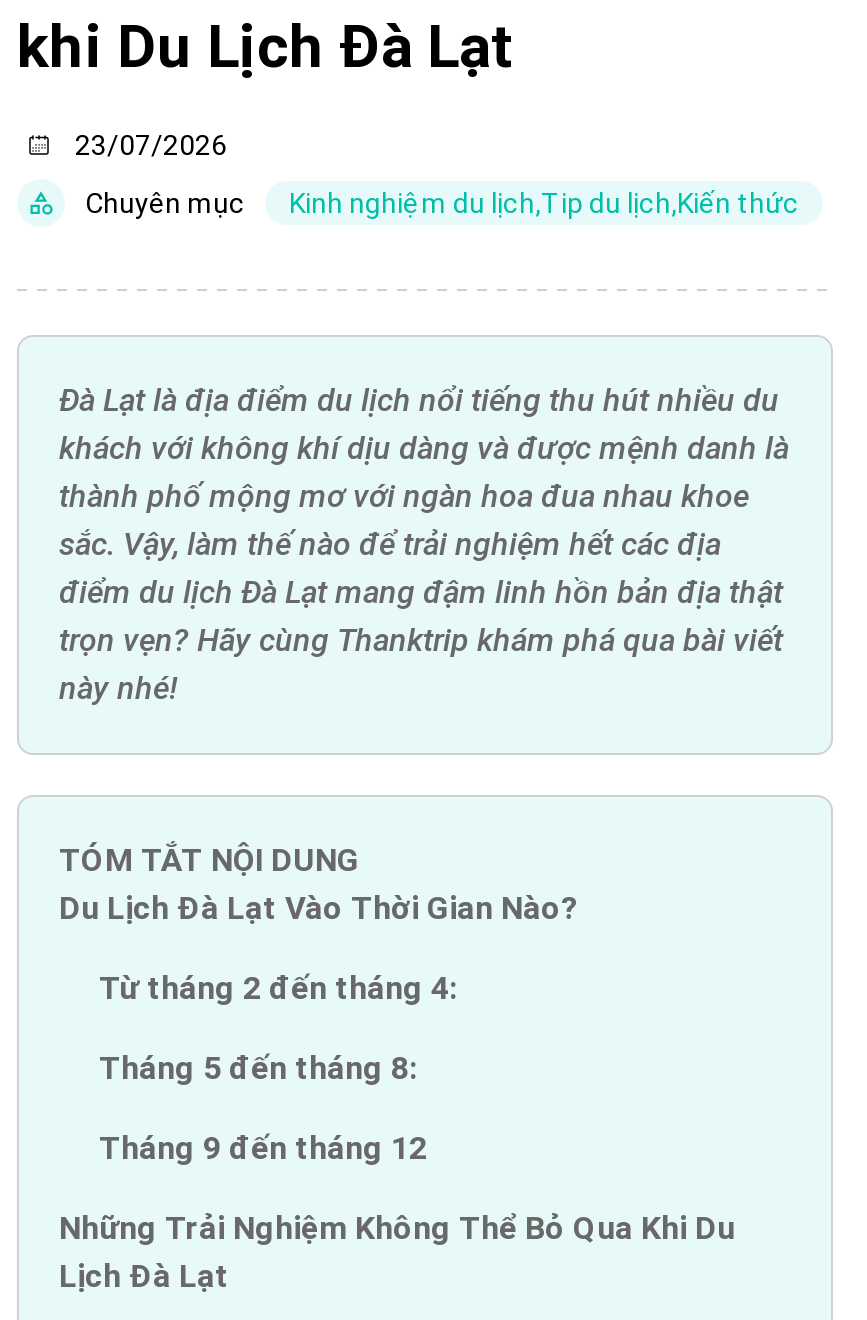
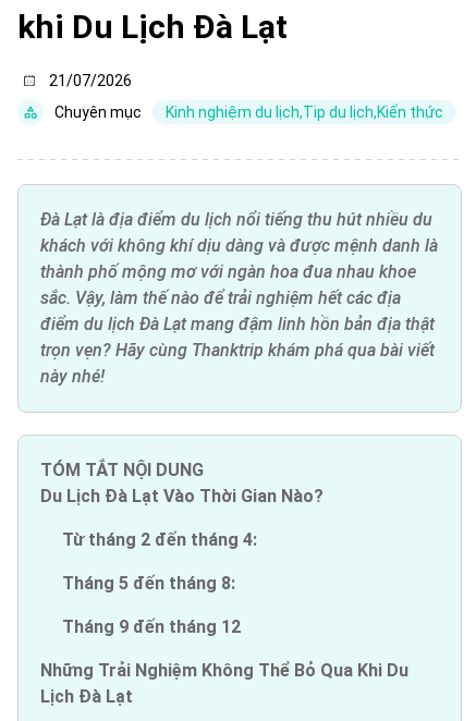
- 23/07/2026
+ 21/07/2026
